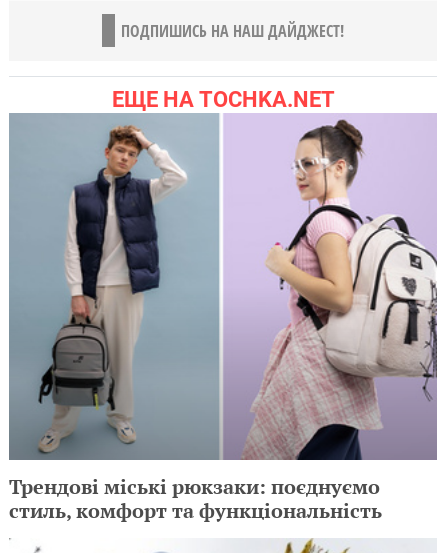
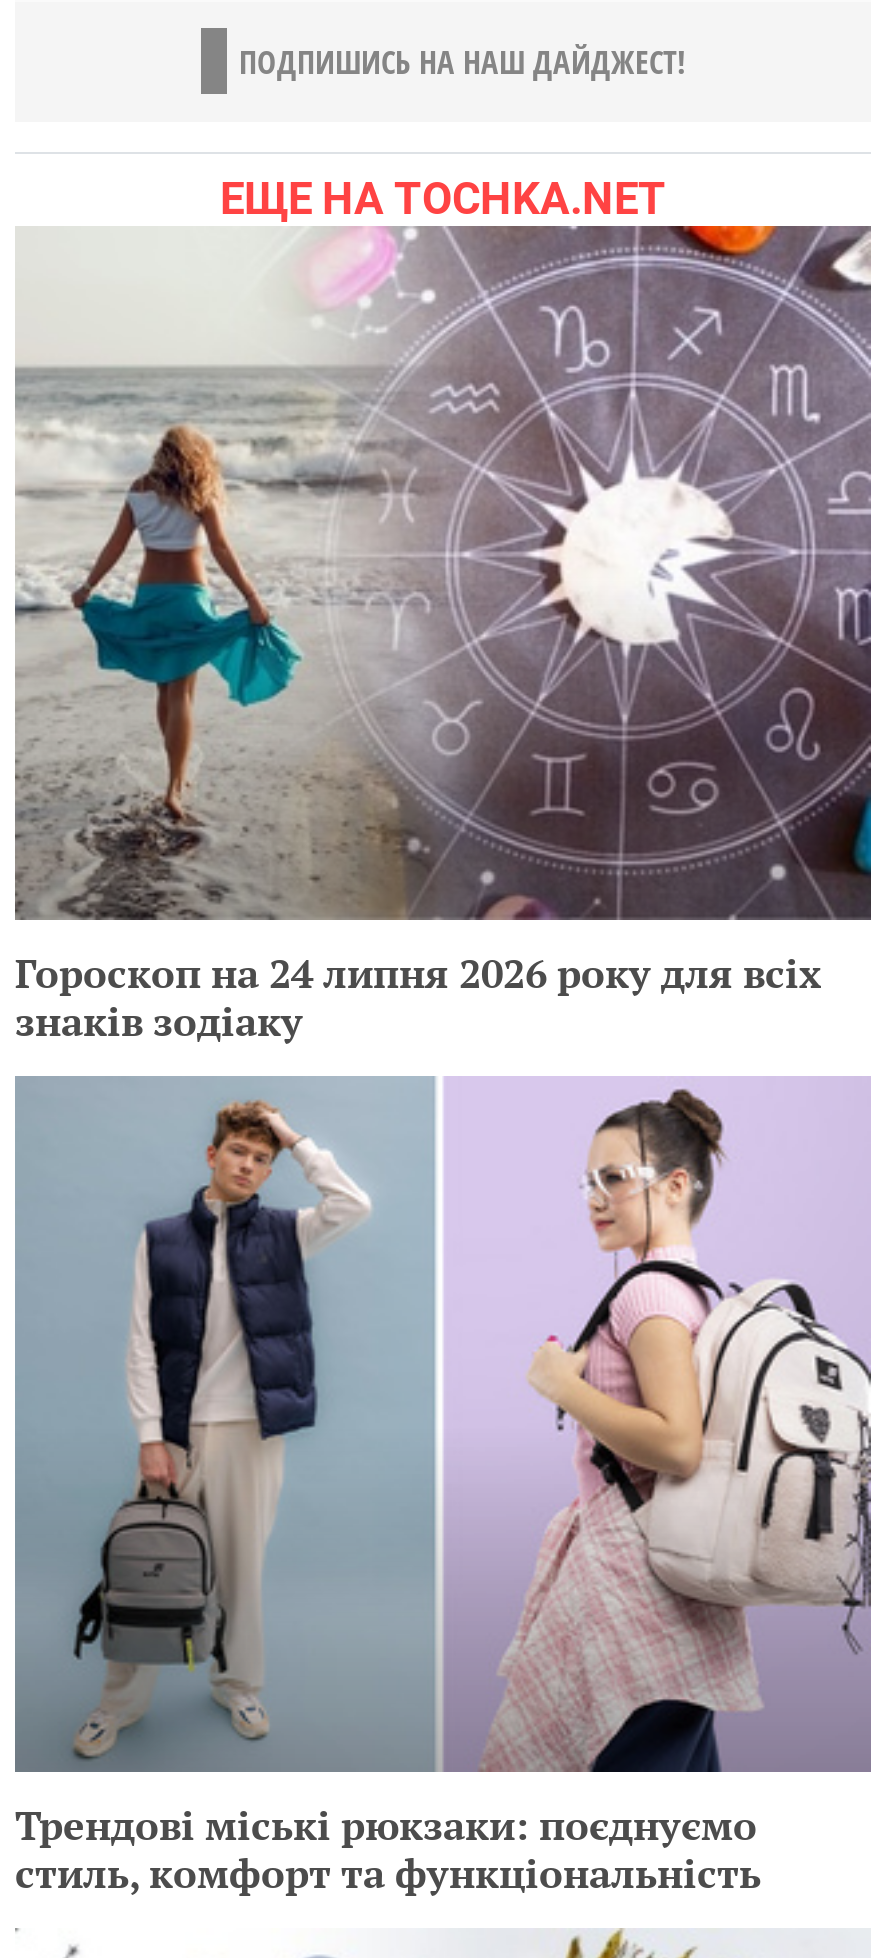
+ [image]
+ Гороскоп на 24 липня 2026 року для всіх
+ знаків зодіаку
